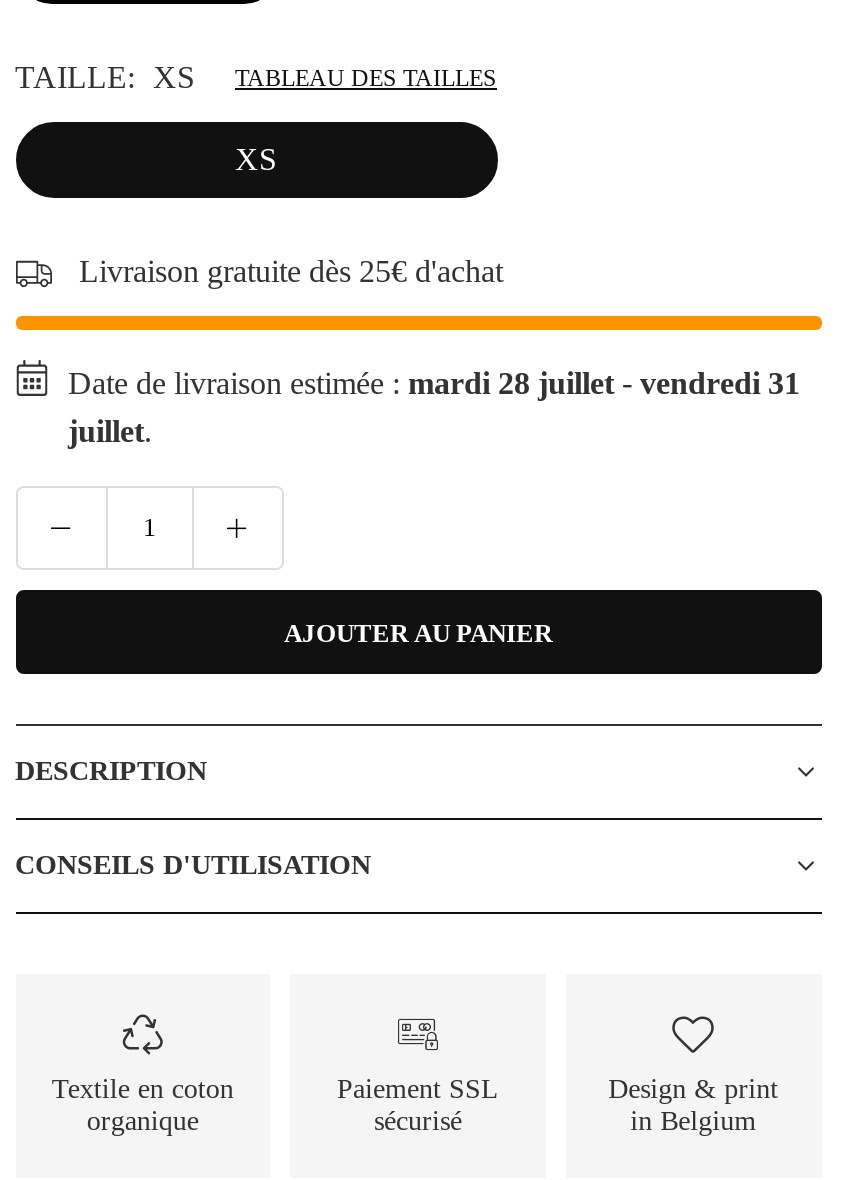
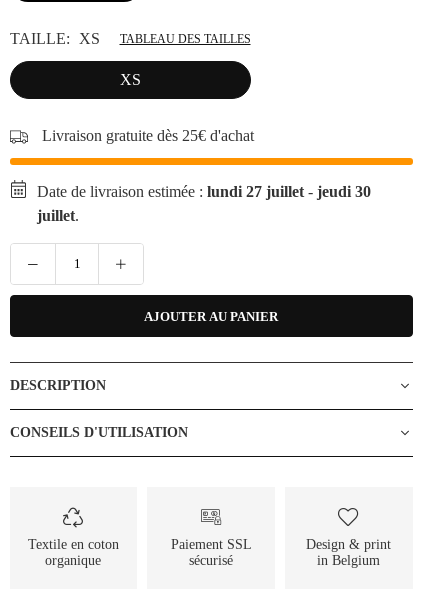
- Date de livraison estimée : mardi 28 juillet - vendredi 31
+ Date de livraison estimée : lundi 27 juillet - jeudi 30
